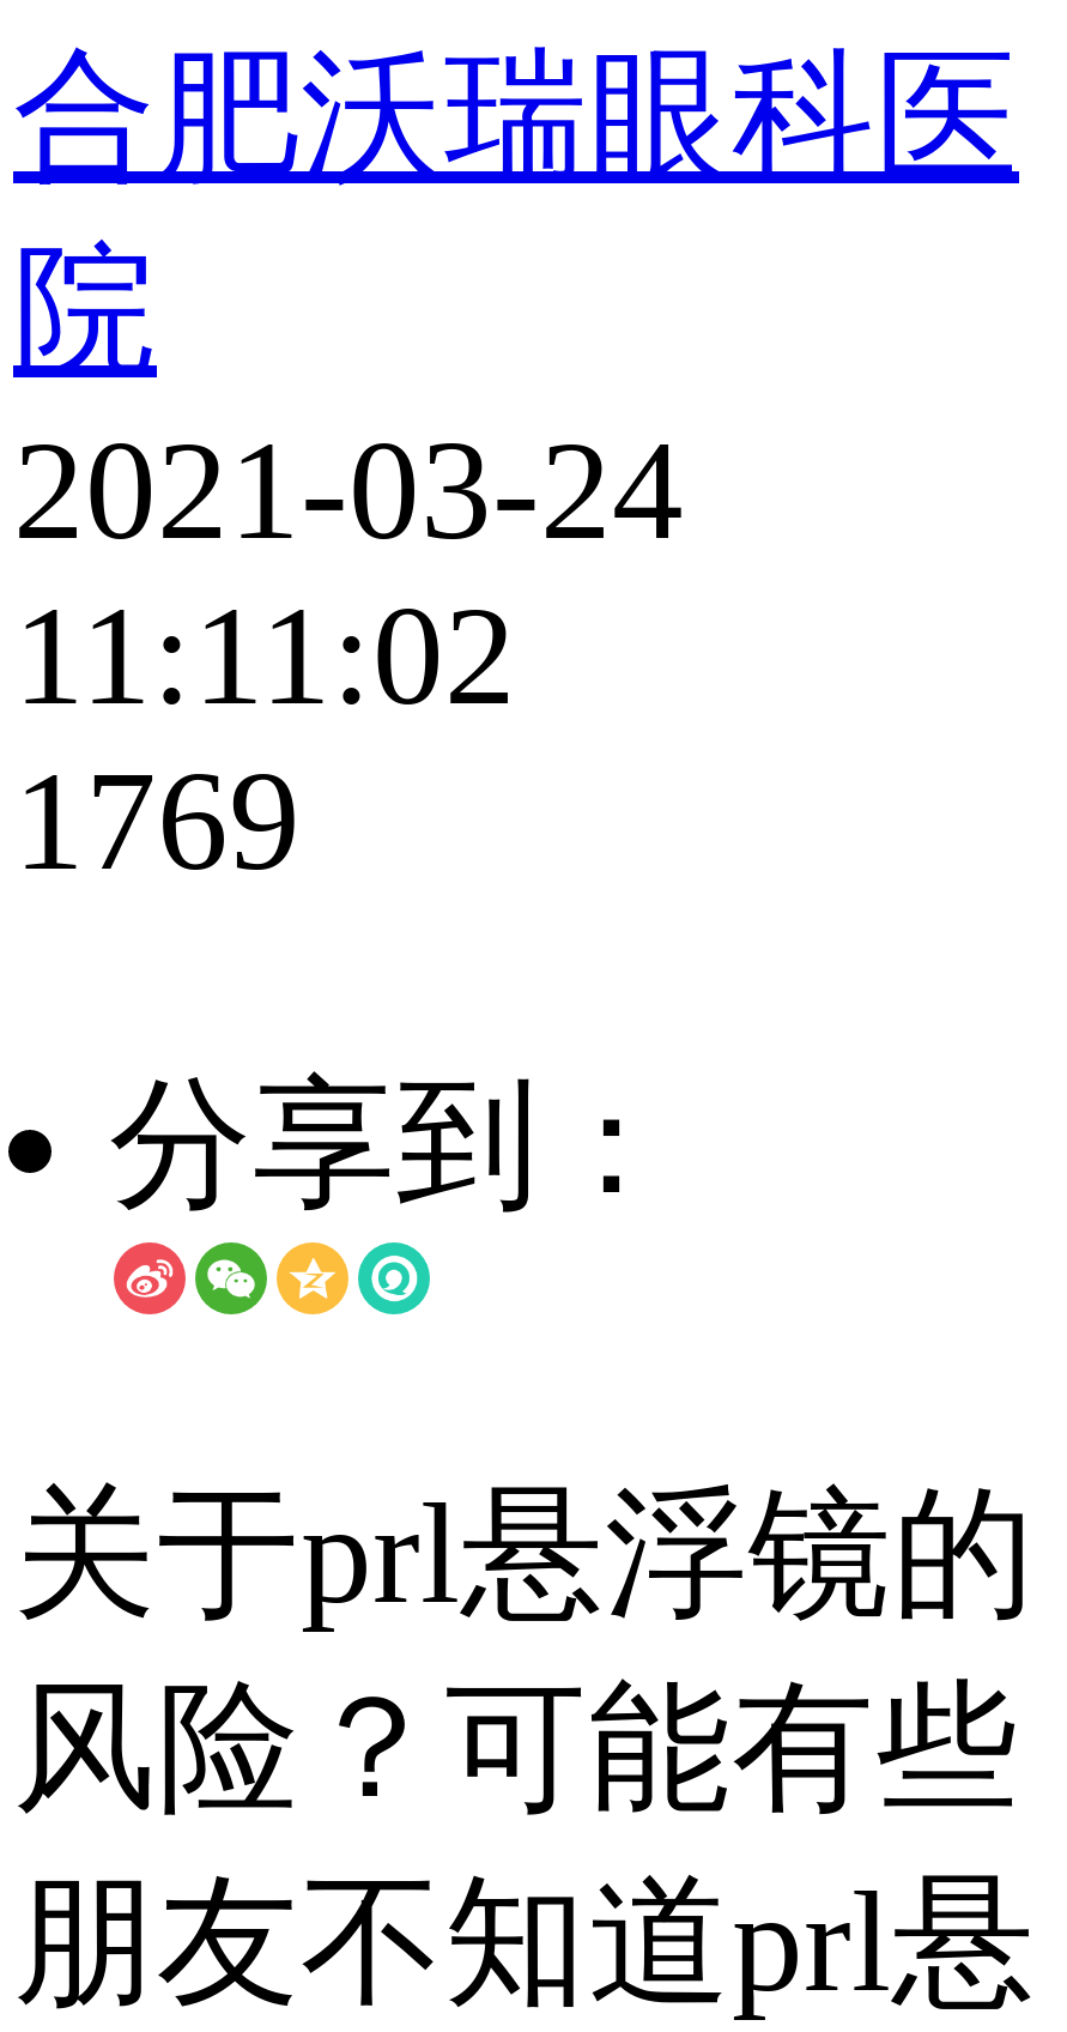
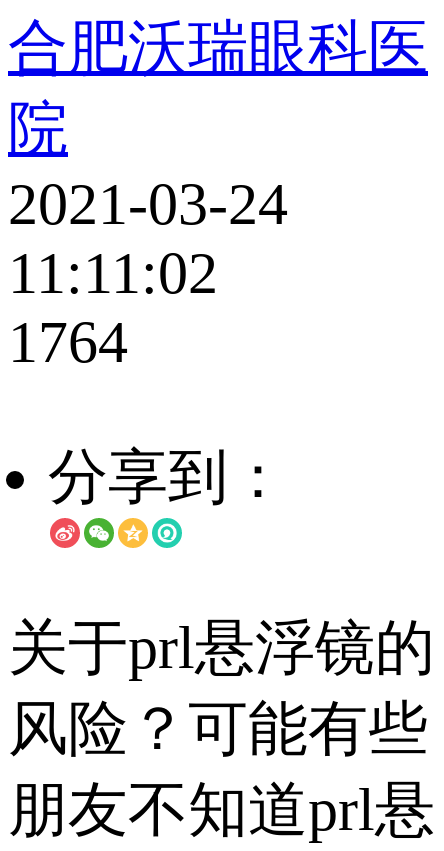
- 1769
+ 1764
